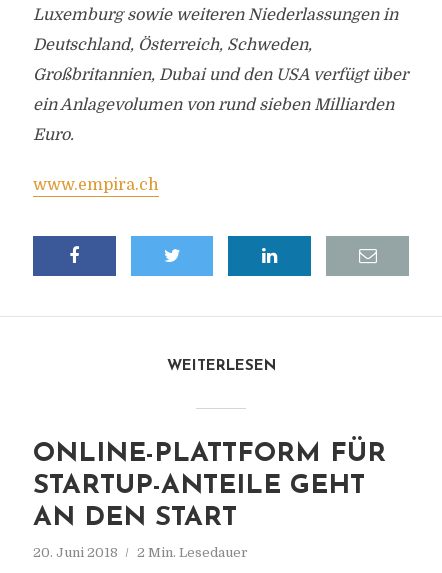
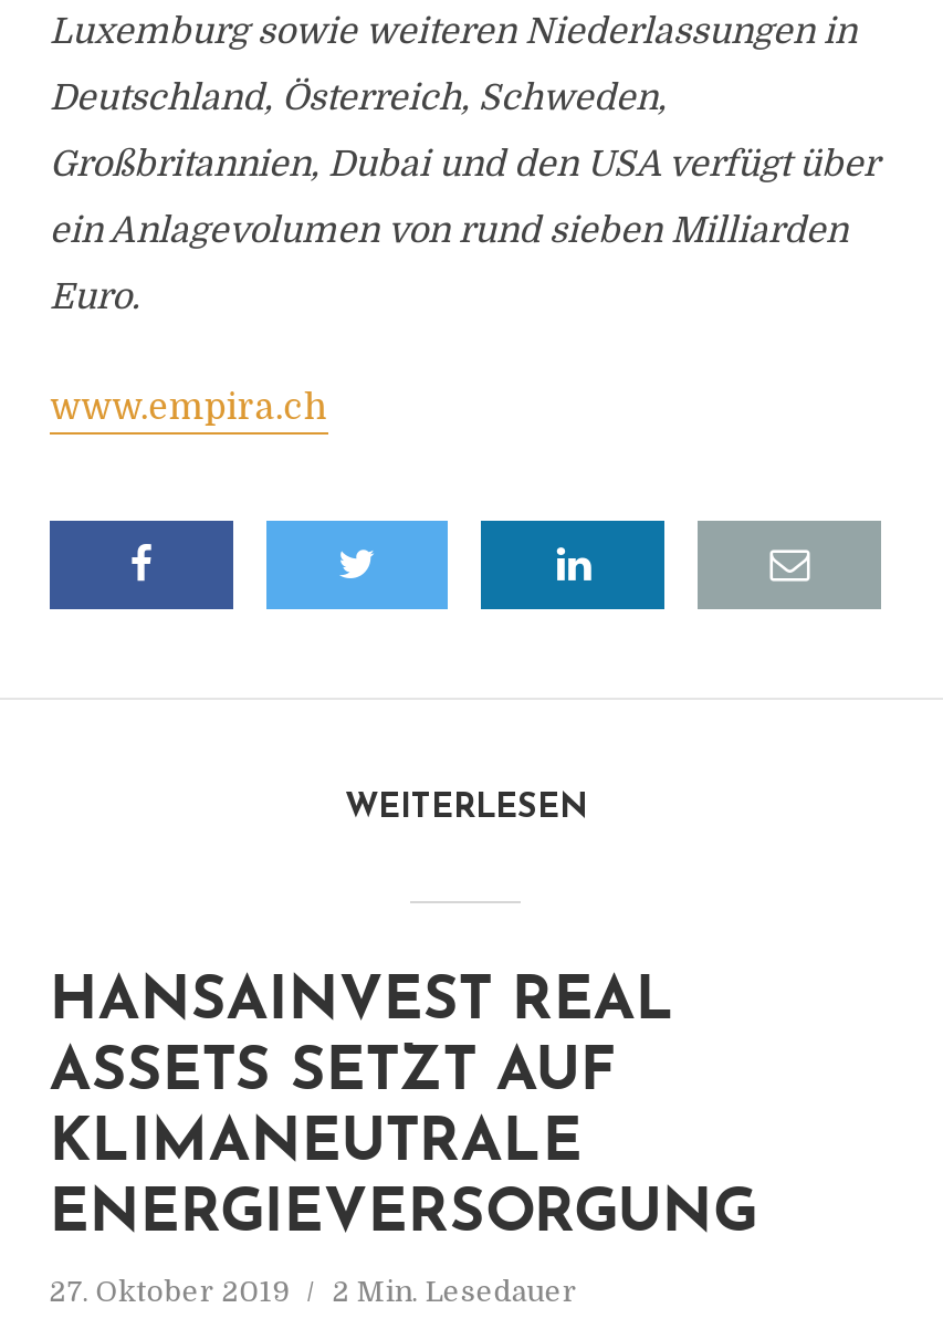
- ONLINE-PLATTFORM FÜR
- STARTUP-ANTEILE GEHT
- AN DEN START
+ HANSAINVEST REAL
+ ASSETS SETZT AUF
+ KLIMANEUTRALE
+ ENERGIEVERSORGUNG

- 20. Juni 2018 2 Min. Lesedauer
+ 27. Oktober 2019 2 Min. Lesedauer
